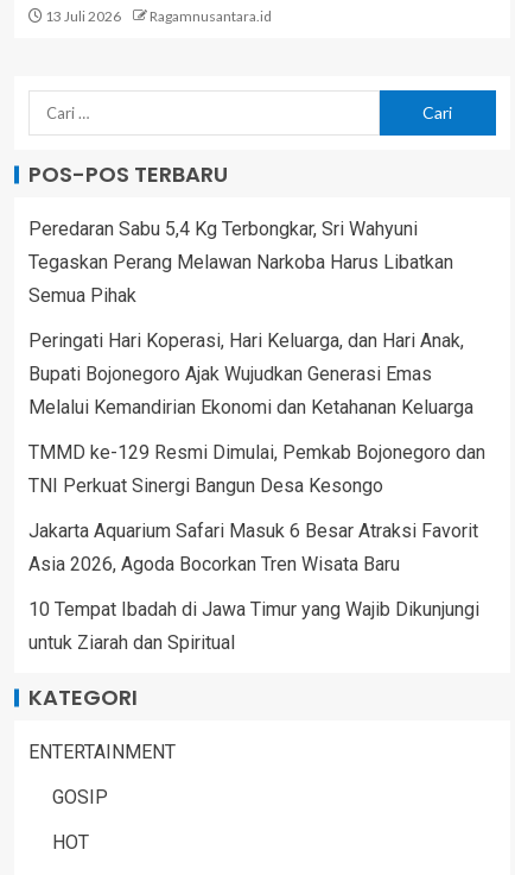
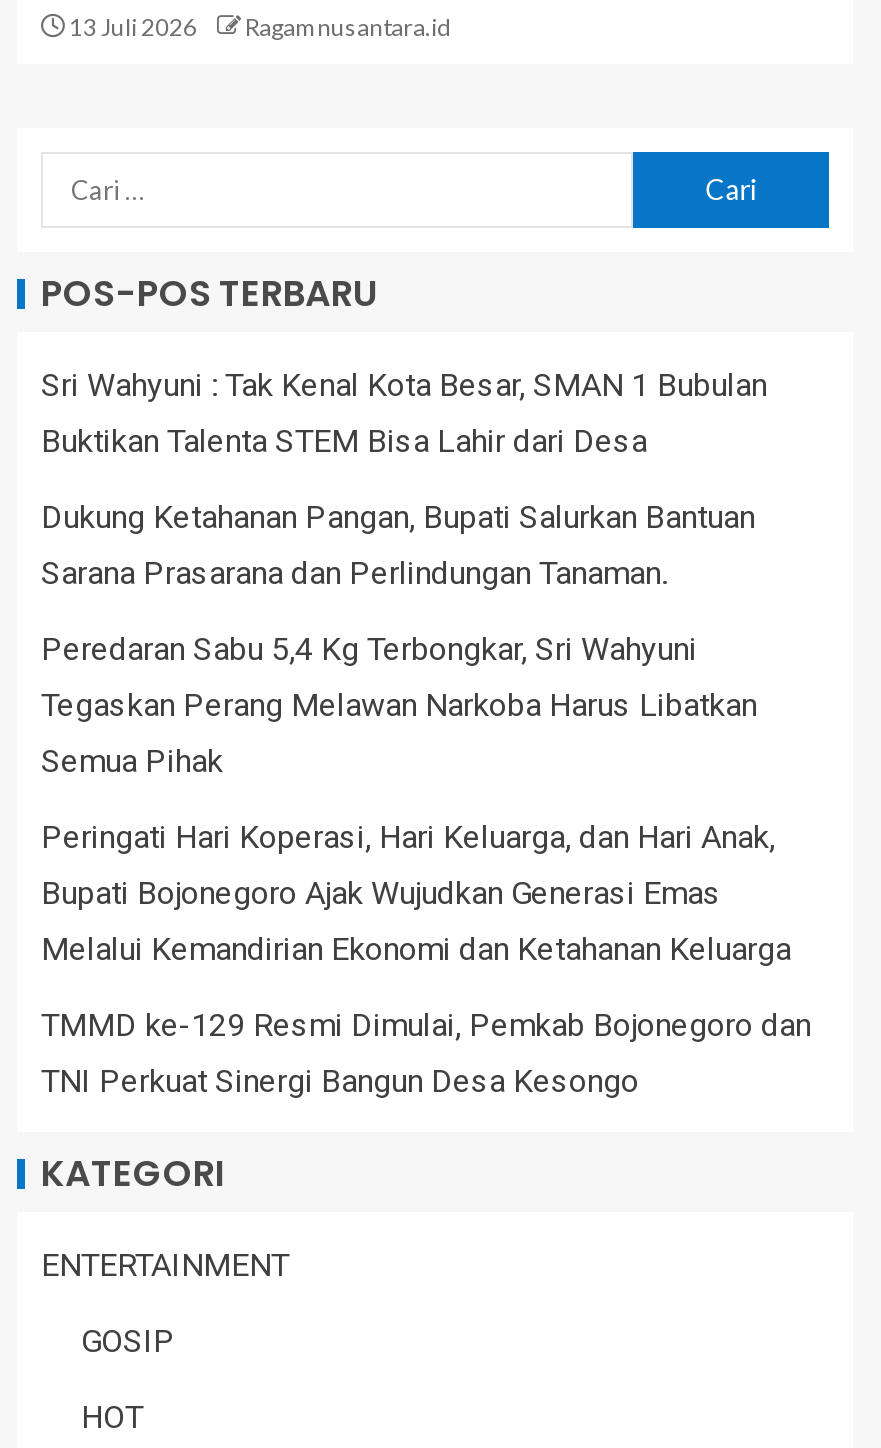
+ Sri Wahyuni : Tak Kenal Kota Besar, SMAN 1 Bubulan
+ Buktikan Talenta STEM Bisa Lahir dari Desa
+ Dukung Ketahanan Pangan, Bupati Salurkan Bantuan
+ Sarana Prasarana dan Perlindungan Tanaman.

moved down: Peredaran Sabu 5,4 Kg Terbongkar, Sri Wahyuni | Tegaskan Perang Melawan Narkoba Harus Libatkan | Semua Pihak | Peringati Hari Koperasi, Hari Keluarga, dan Hari Anak, | Bupati Bojonegoro Ajak Wujudkan Generasi Emas | Melalui Kemandirian Ekonomi dan Ketahanan Keluarga | TMMD ke-129 Resmi Dimulai, Pemkab Bojonegoro dan | TNI Perkuat Sinergi Bangun Desa Kesongo

- Jakarta Aquarium Safari Masuk 6 Besar Atraksi Favorit
- Asia 2026, Agoda Bocorkan Tren Wisata Baru
- 10 Tempat Ibadah di Jawa Timur yang Wajib Dikunjungi
- untuk Ziarah dan Spiritual
